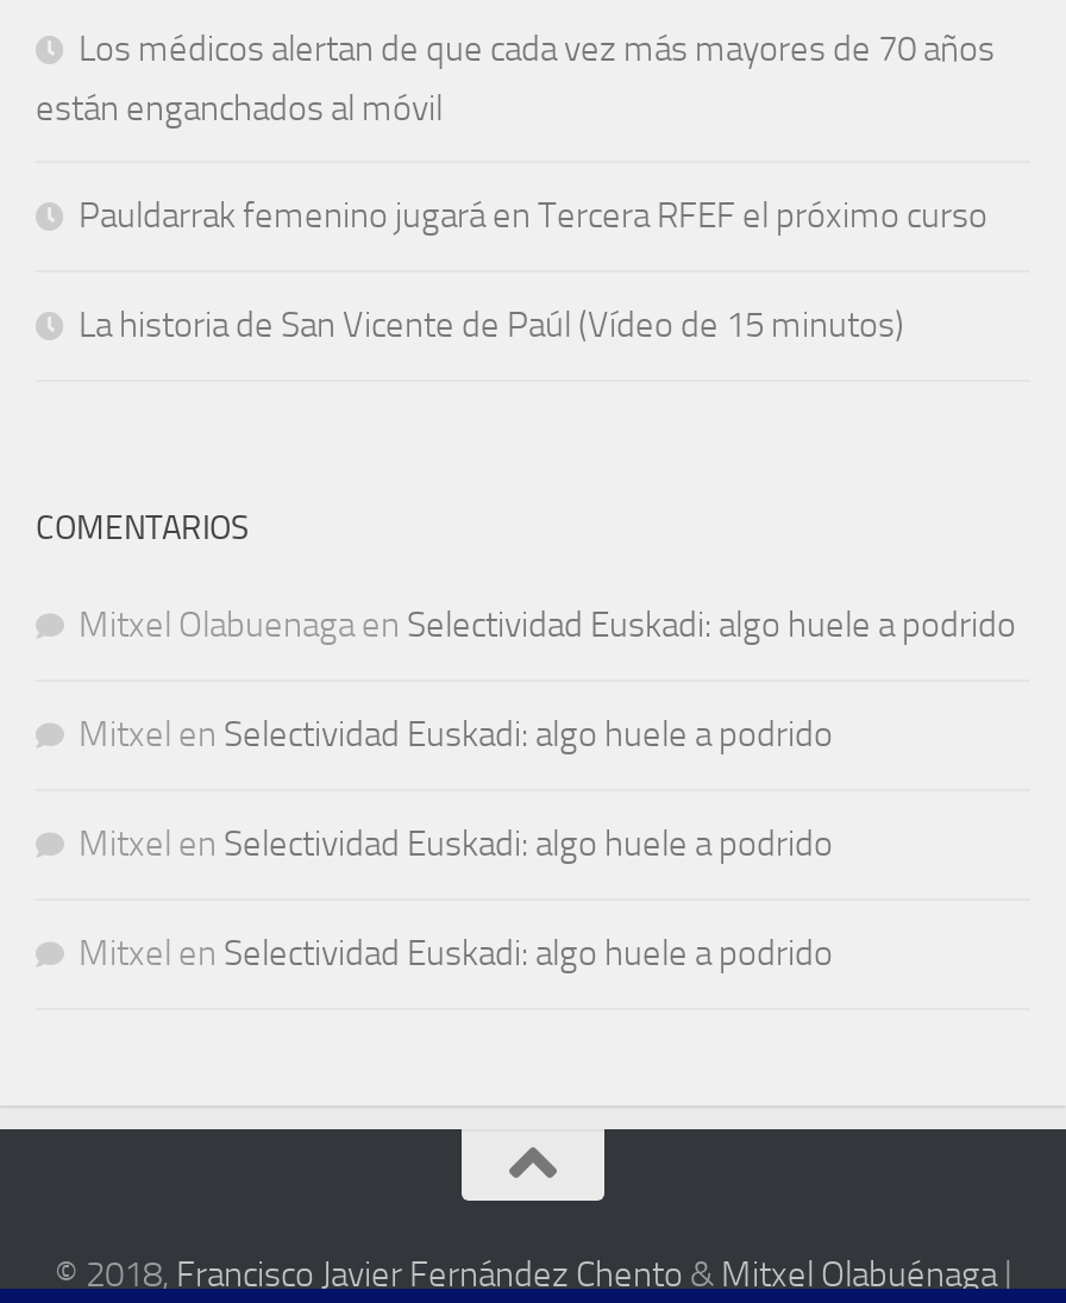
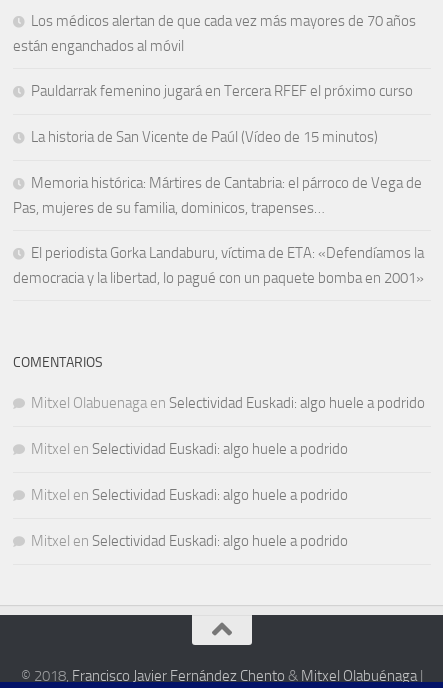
+ Memoria histórica: Mártires de Cantabria: el párroco de Vega de
+ Pas, mujeres de su familia, dominicos, trapenses…
+ El periodista Gorka Landaburu, víctima de ETA: «Defendíamos la
+ democracia y la libertad, lo pagué con un paquete bomba en 2001»
